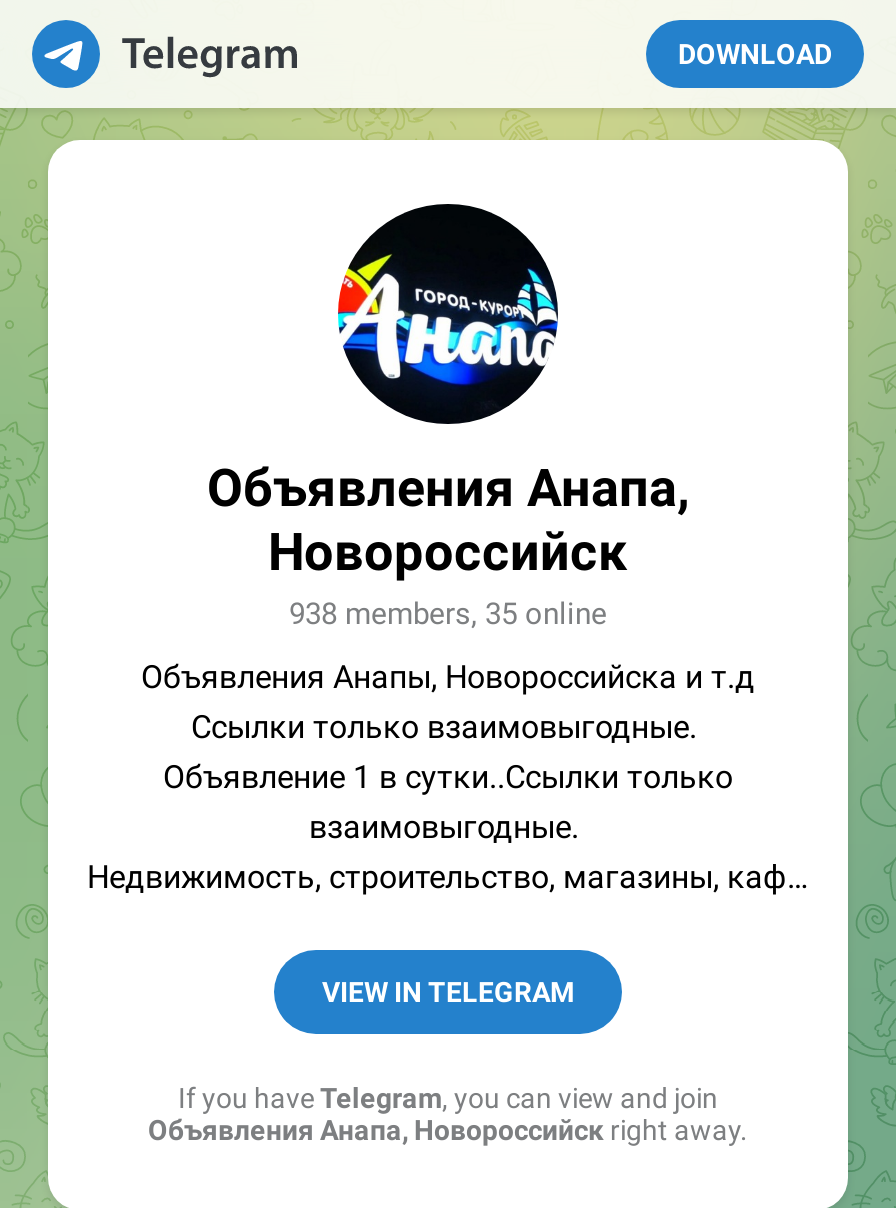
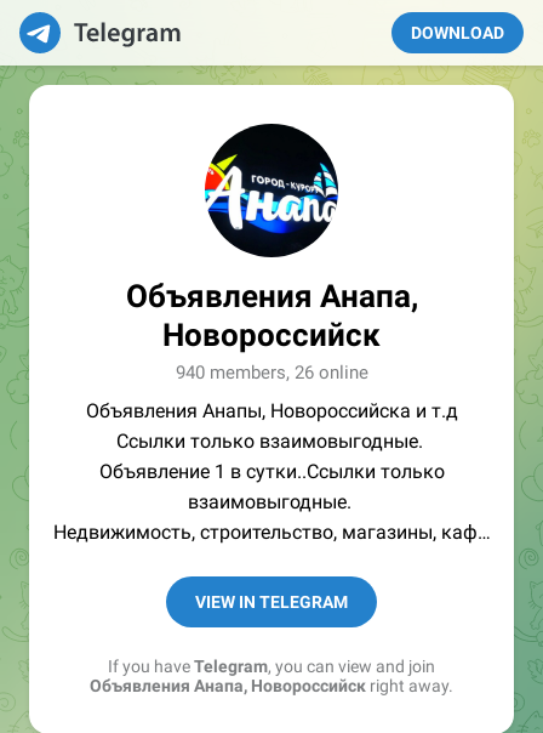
- 938 members, 35 online
+ 940 members, 26 online
